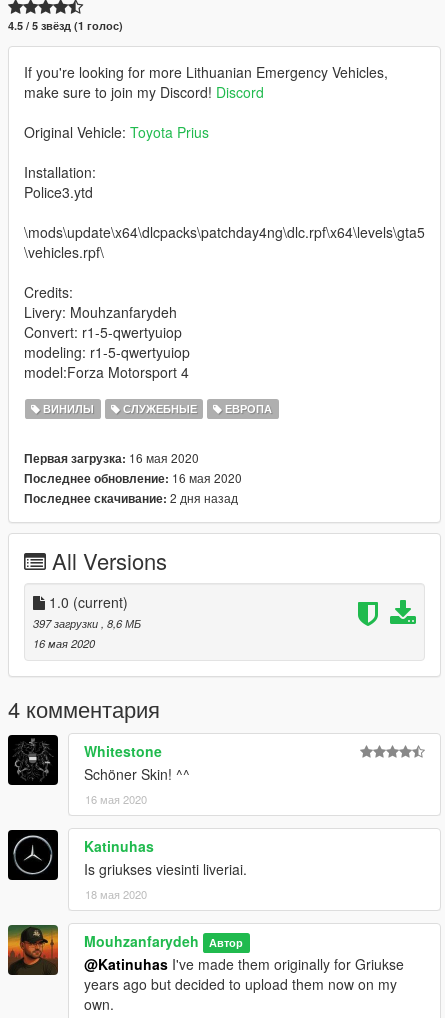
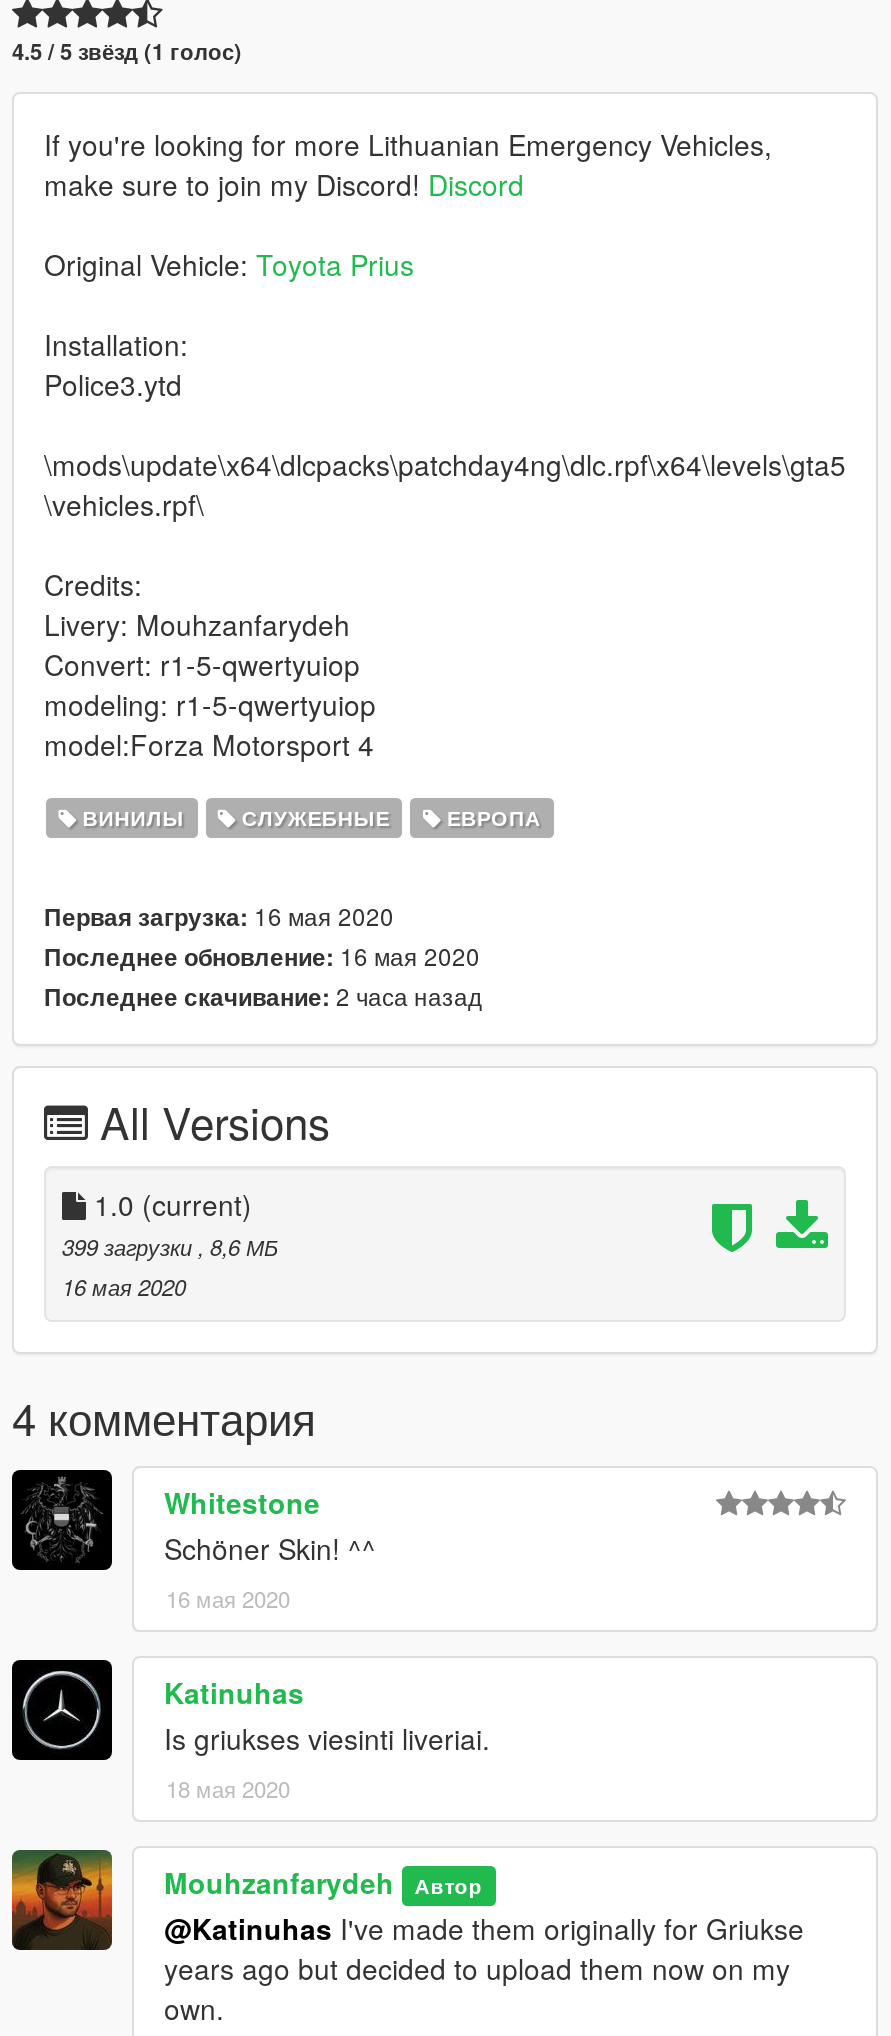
- Последнее скачивание: 2 дня назад
+ Последнее скачивание: 2 часа назад

- 397 загрузки, 8,6 МБ
+ 399 загрузки, 8,6 МБ
